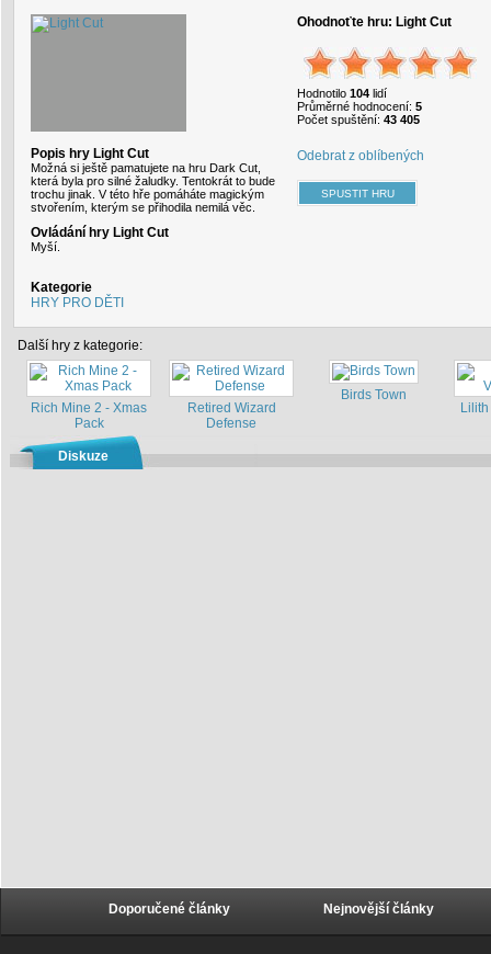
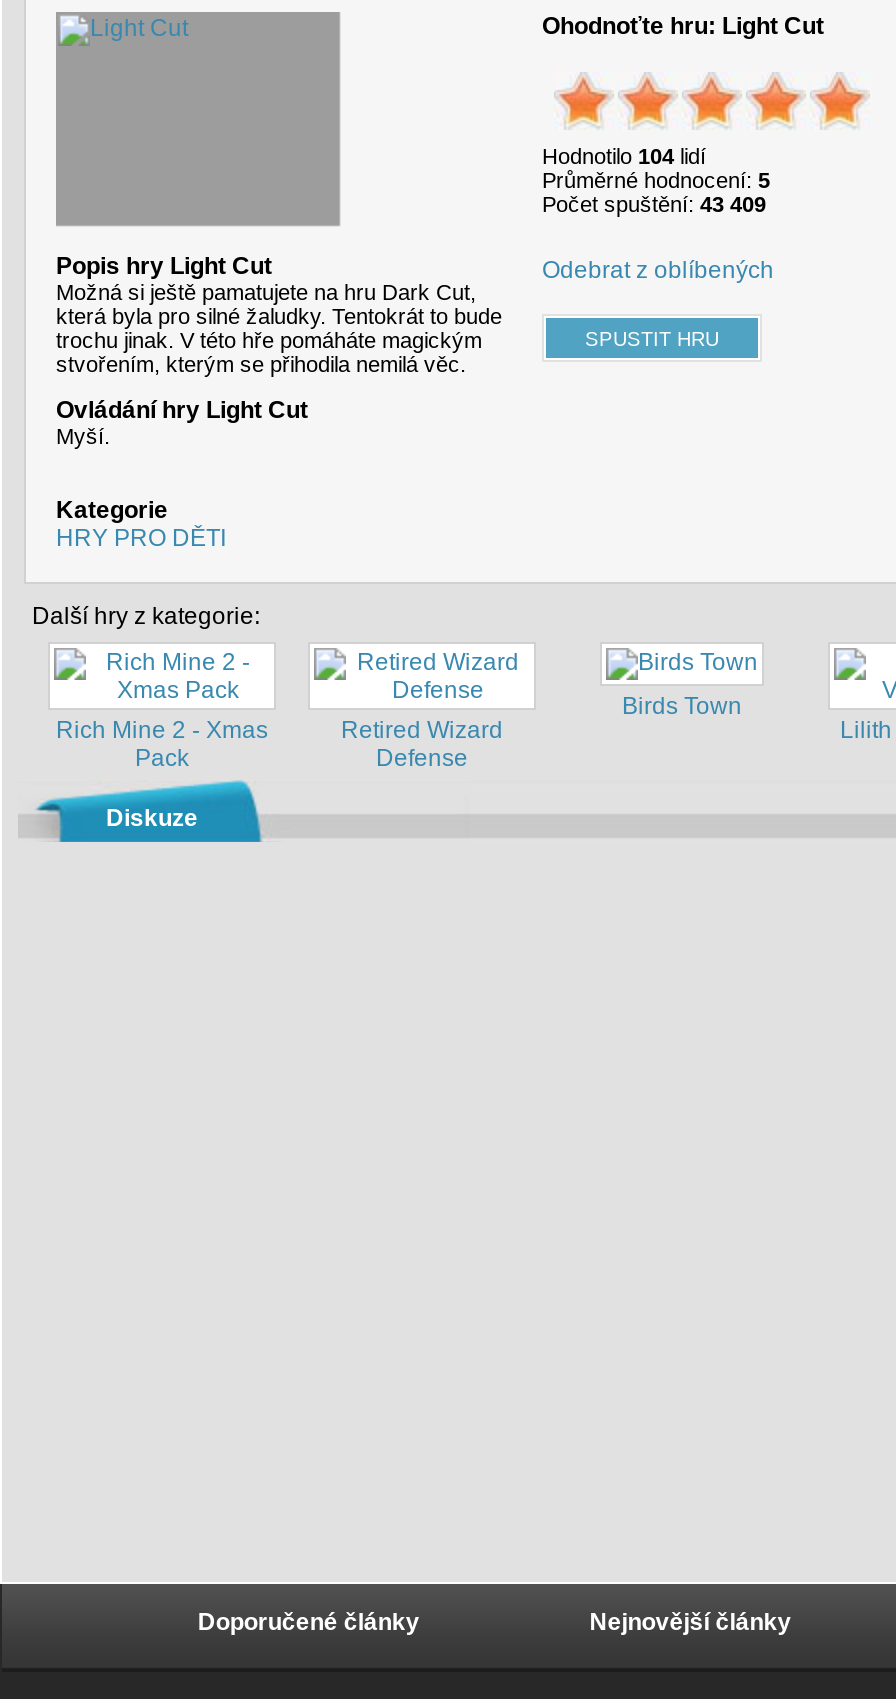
- Počet spuštění: 43 405
+ Počet spuštění: 43 409
